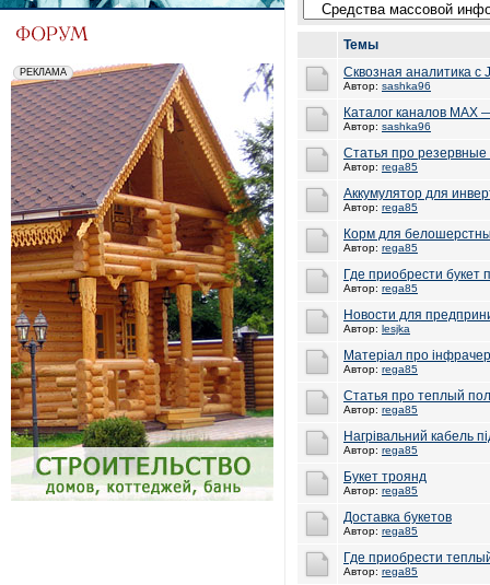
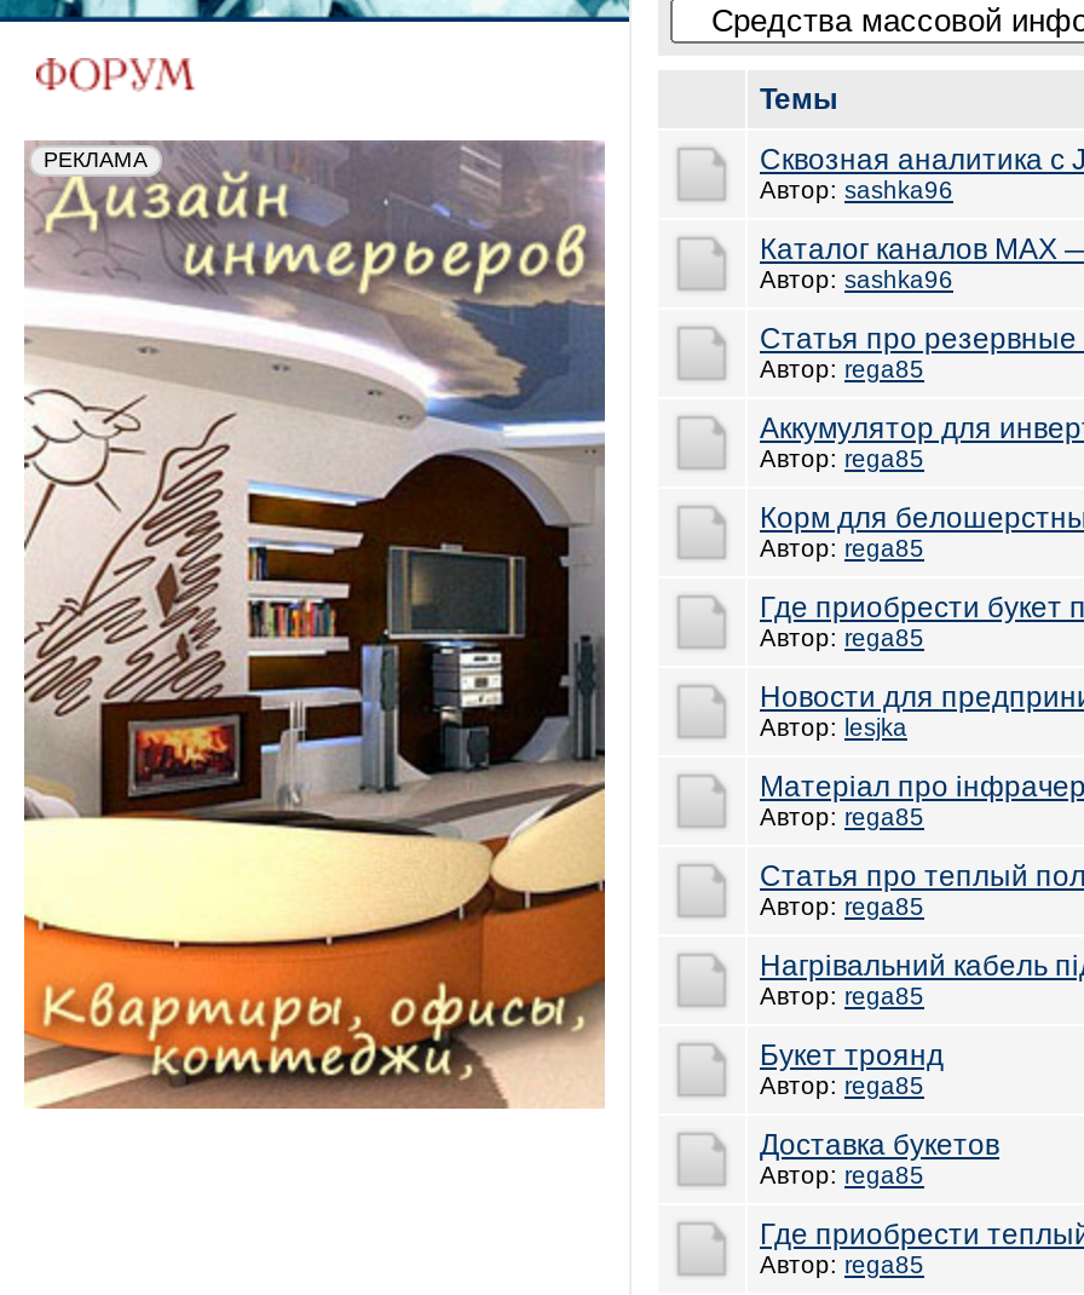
- [image]
+ [image]
